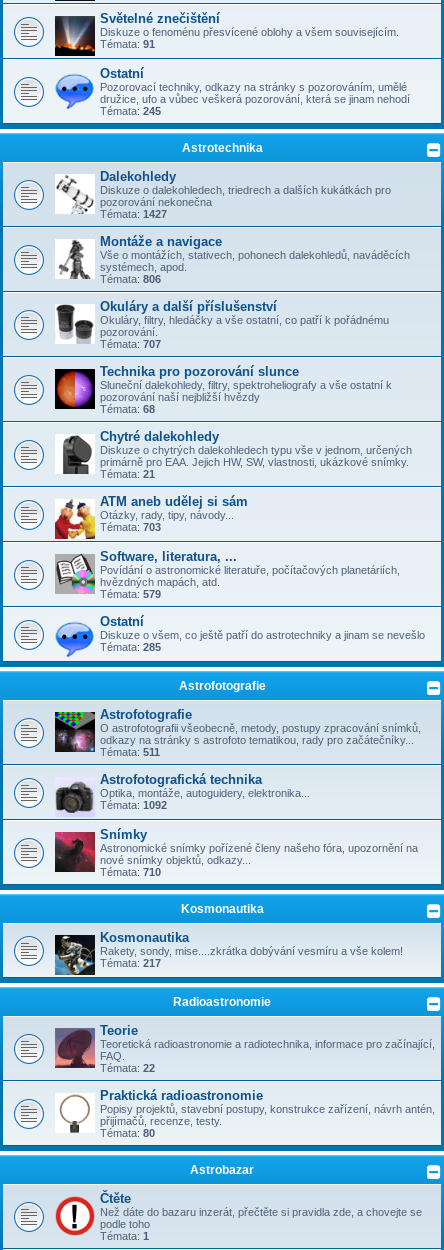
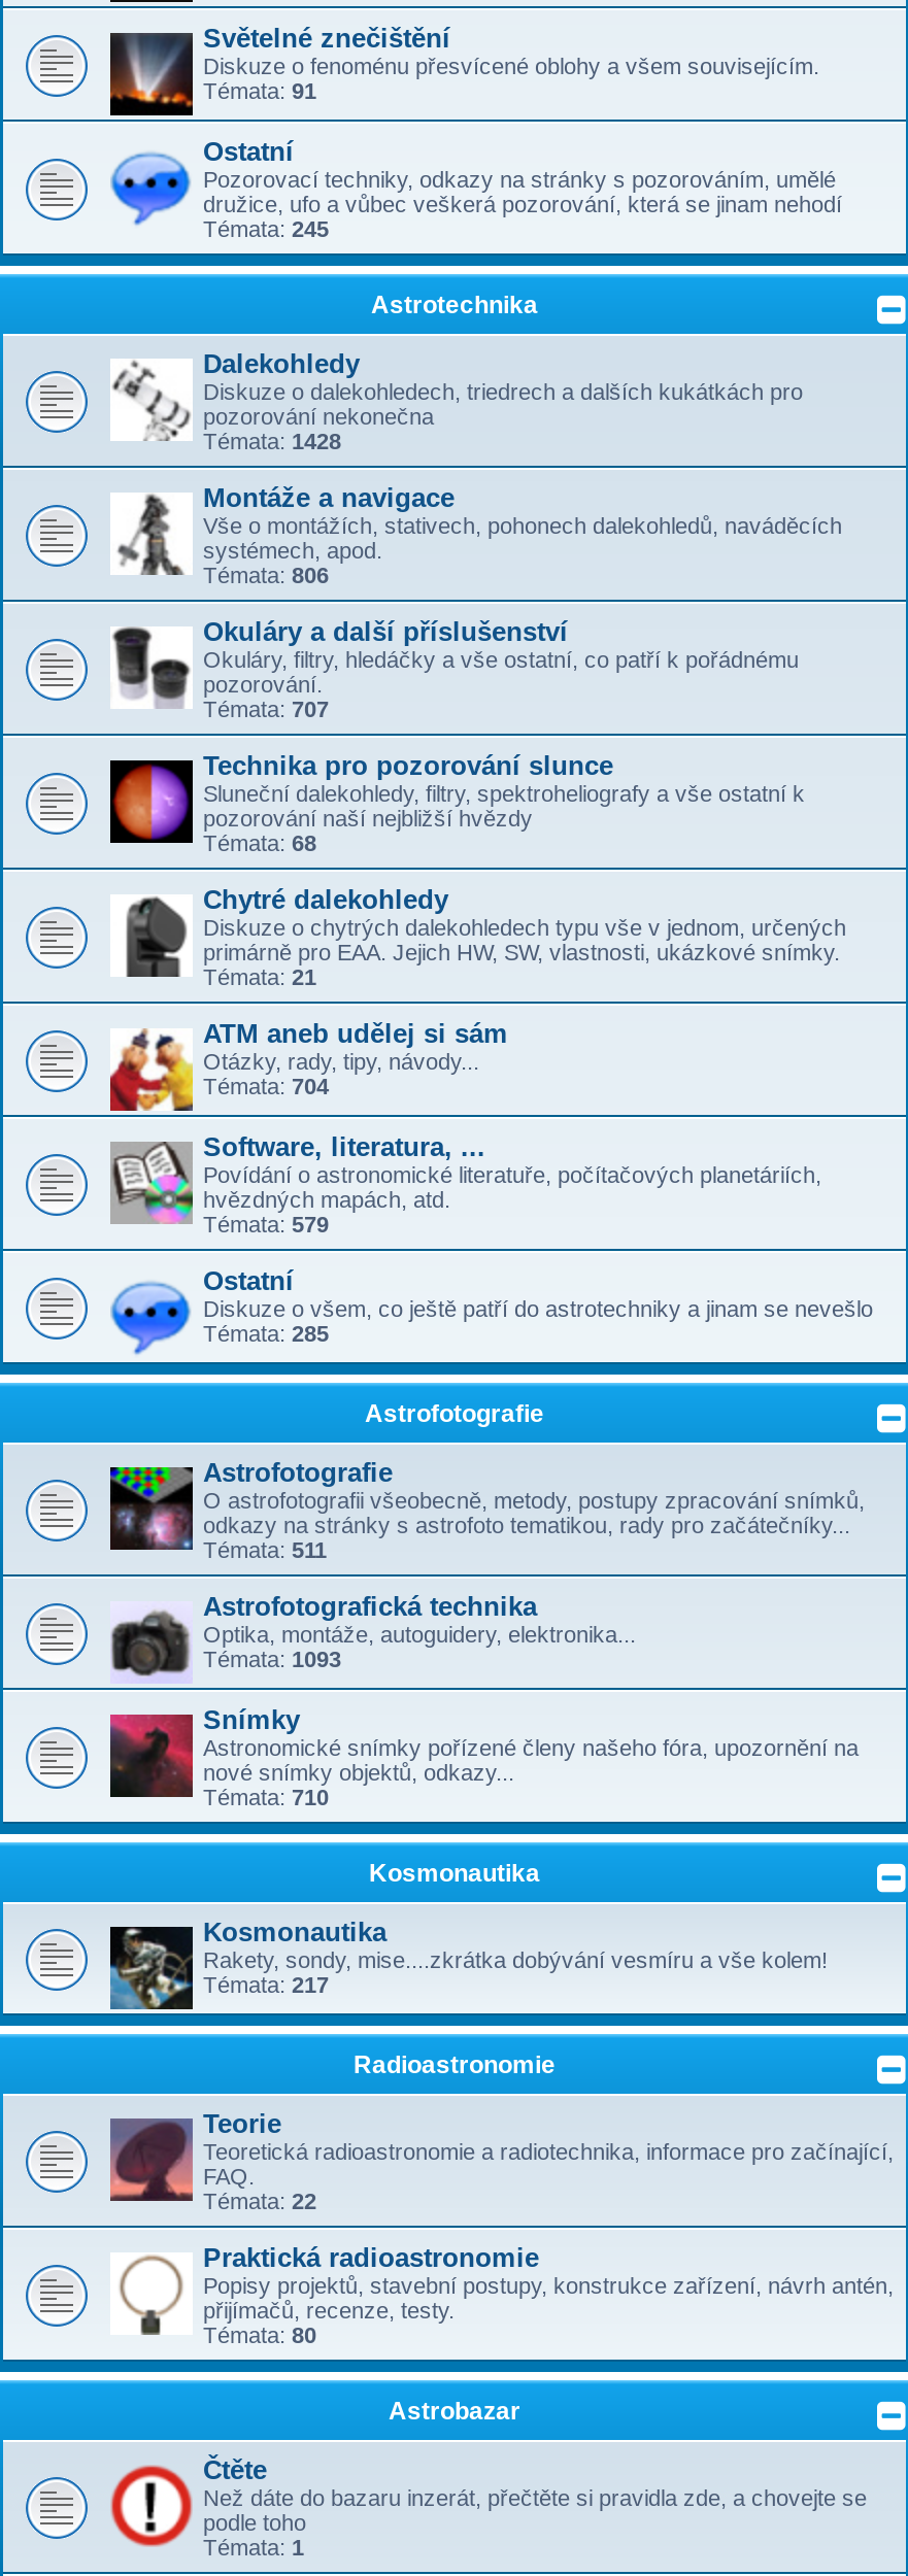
- Témata: 1427
+ Témata: 1428

- Témata: 703
+ Témata: 704

- Témata: 1092
+ Témata: 1093
